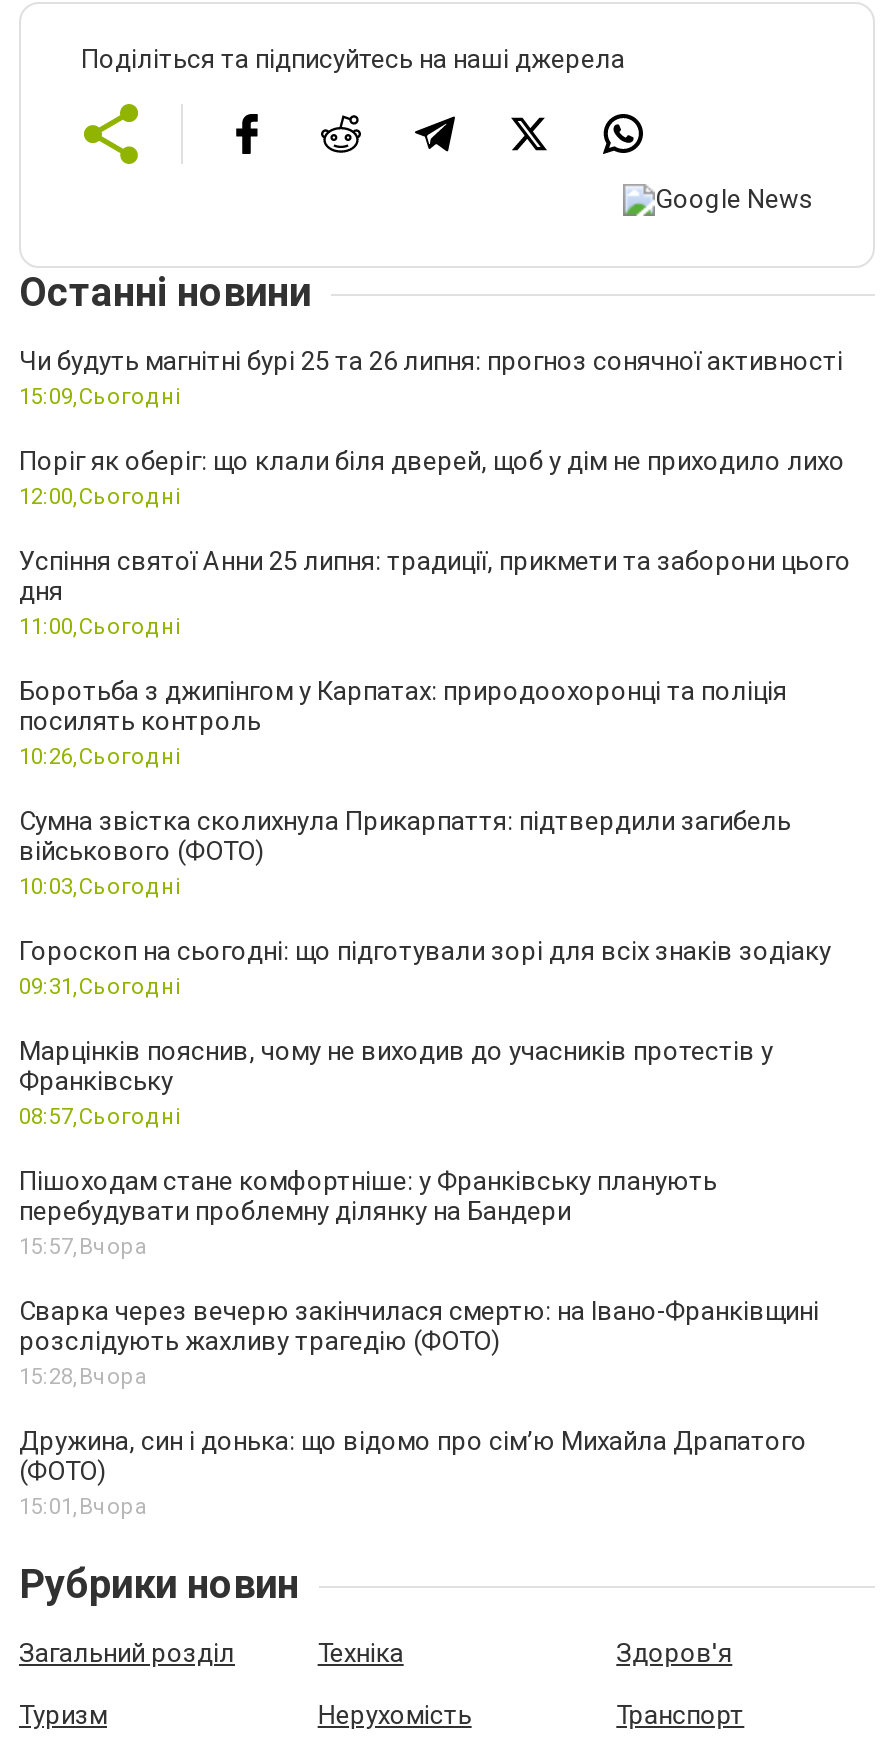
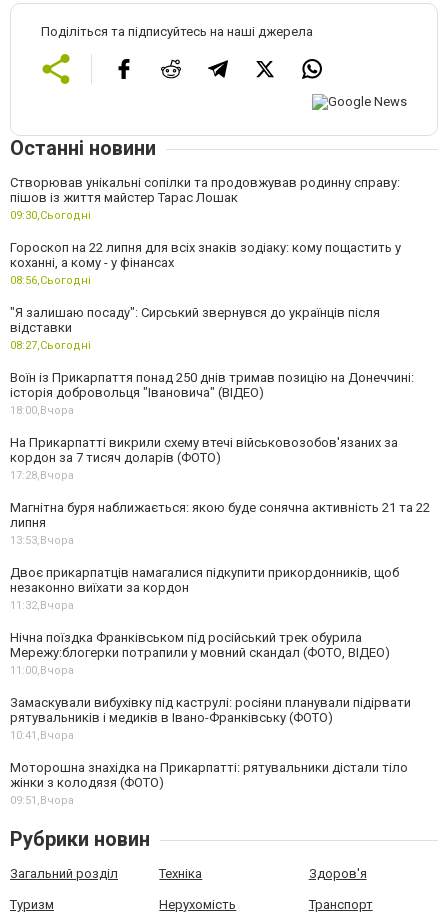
- Чи будуть магнітні бурі 25 та 26 липня: прогноз сонячної активності
- 15:09,Сьогодні
+ Створював унікальні сопілки та продовжував родинну справу:
+ пішов із життя майстер Тарас Лошак
+ 09:30,Сьогодні

- Поріг як оберіг: що клали біля дверей, щоб у дім не приходило лихо
- 12:00,Сьогодні
+ Гороскоп на 22 липня для всіх знаків зодіаку: кому пощастить у
+ коханні, а кому - у фінансах
+ 08:56,Сьогодні

- Успіння святої Анни 25 липня: традиції, прикмети та заборони цього
- дня
- 11:00,Сьогодні
+ "Я залишаю посаду": Сирський звернувся до українців після
+ відставки
+ 08:27,Сьогодні

- Боротьба з джипінгом у Карпатах: природоохоронці та поліція
- посилять контроль
- 10:26,Сьогодні
+ Воїн із Прикарпаття понад 250 днів тримав позицію на Донеччині:
+ історія добровольця "Івановича" (ВІДЕО)
+ 18:00,Вчора

- Сумна звістка сколихнула Прикарпаття: підтвердили загибель
- військового (ФОТО)
- 10:03,Сьогодні
+ На Прикарпатті викрили схему втечі військовозобов'язаних за
+ кордон за 7 тисяч доларів (ФОТО)
+ 17:28,Вчора

- Гороскоп на сьогодні: що підготували зорі для всіх знаків зодіаку
- 09:31, Сьогодні
+ Магнітна буря наближається: якою буде сонячна активність 21 та 22
+ липня
+ 13:53,Вчора

- Марцінків пояснив, чому не виходив до учасників протестів у
- Франківську
- 08:57,Сьогодні
+ Двоє прикарпатців намагалися підкупити прикордонників, щоб
+ незаконно виїхати за кордон
+ 11:32,Вчора

- Пішоходам стане комфортніше: у Франківську планують
- перебудувати проблемну ділянку на Бандери
- 15:57, Вчора
+ Нічна поїздка Франківськом під російський трек обурила
+ Мережу:блогерки потрапили у мовний скандал (ФОТО, ВІДЕО)
+ 11:00, Вчора

- Сварка через вечерю закінчилася смертю: на Івано-Франківщині
- розслідують жахливу трагедію (ФОТО)
- 15:28, Вчора
+ Замаскували вибухівку під каструлі: росіяни планували підірвати
+ рятувальників і медиків в Івано-Франківську (ФОТО)
+ 10:41, Вчора

- Дружина, син і донька: що відомо про сім’ю Михайла Драпатого
- (ФОТО)
- 15:01, Вчора
+ Моторошна знахідка на Прикарпатті: рятувальники дістали тіло
+ жінки з колодязя (ФОТО)
+ 09:51, Вчора
